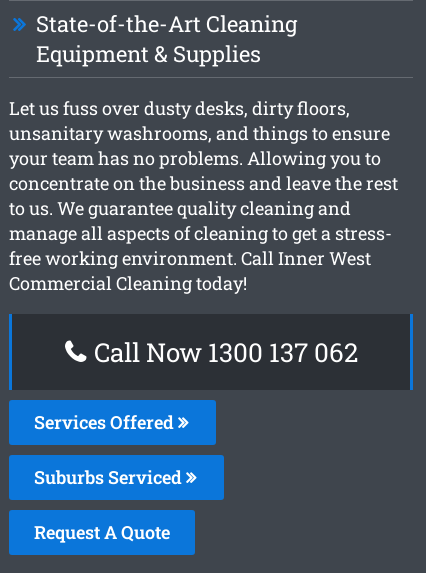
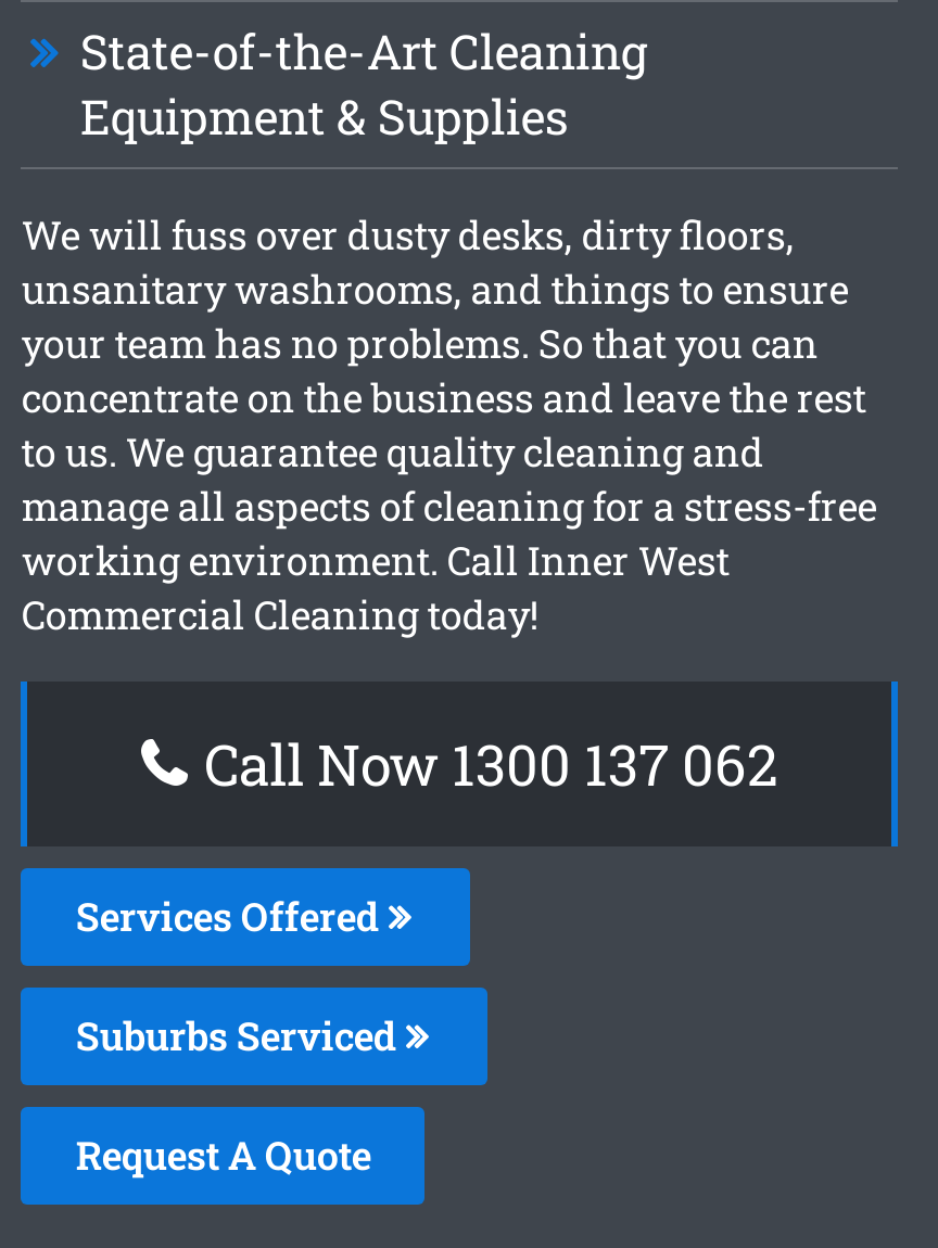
- Let us fuss over dusty desks, dirty floors,
+ We will fuss over dusty desks, dirty floors,

- your team has no problems. Allowing you to
+ your team has no problems. So that you can

- manage all aspects of cleaning to get a stress-
- free working environment. Call Inner West
+ manage all aspects of cleaning for a stress-free
+ working environment. Call Inner West
